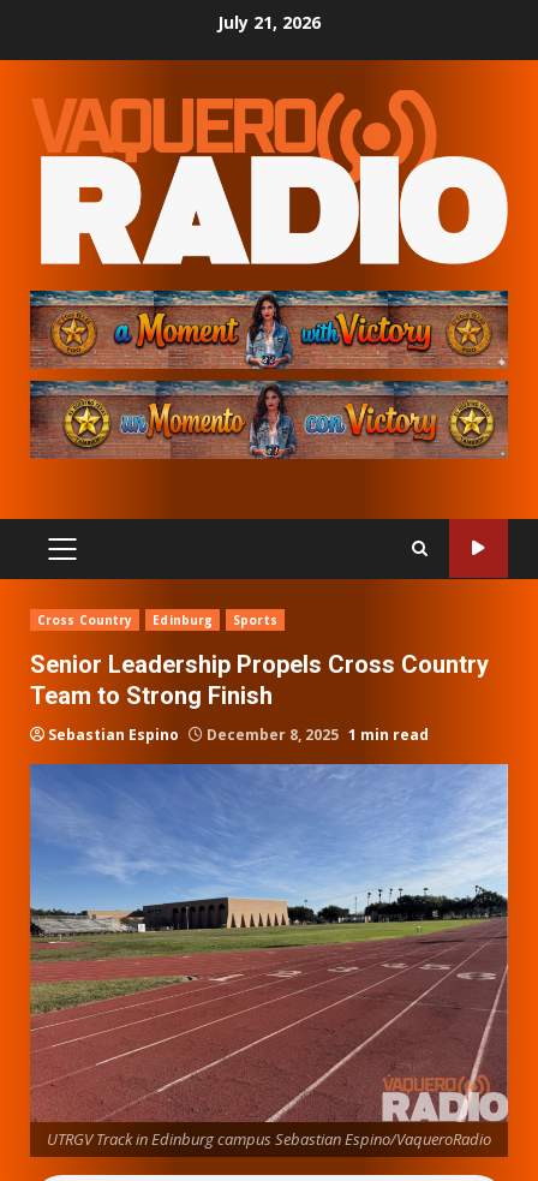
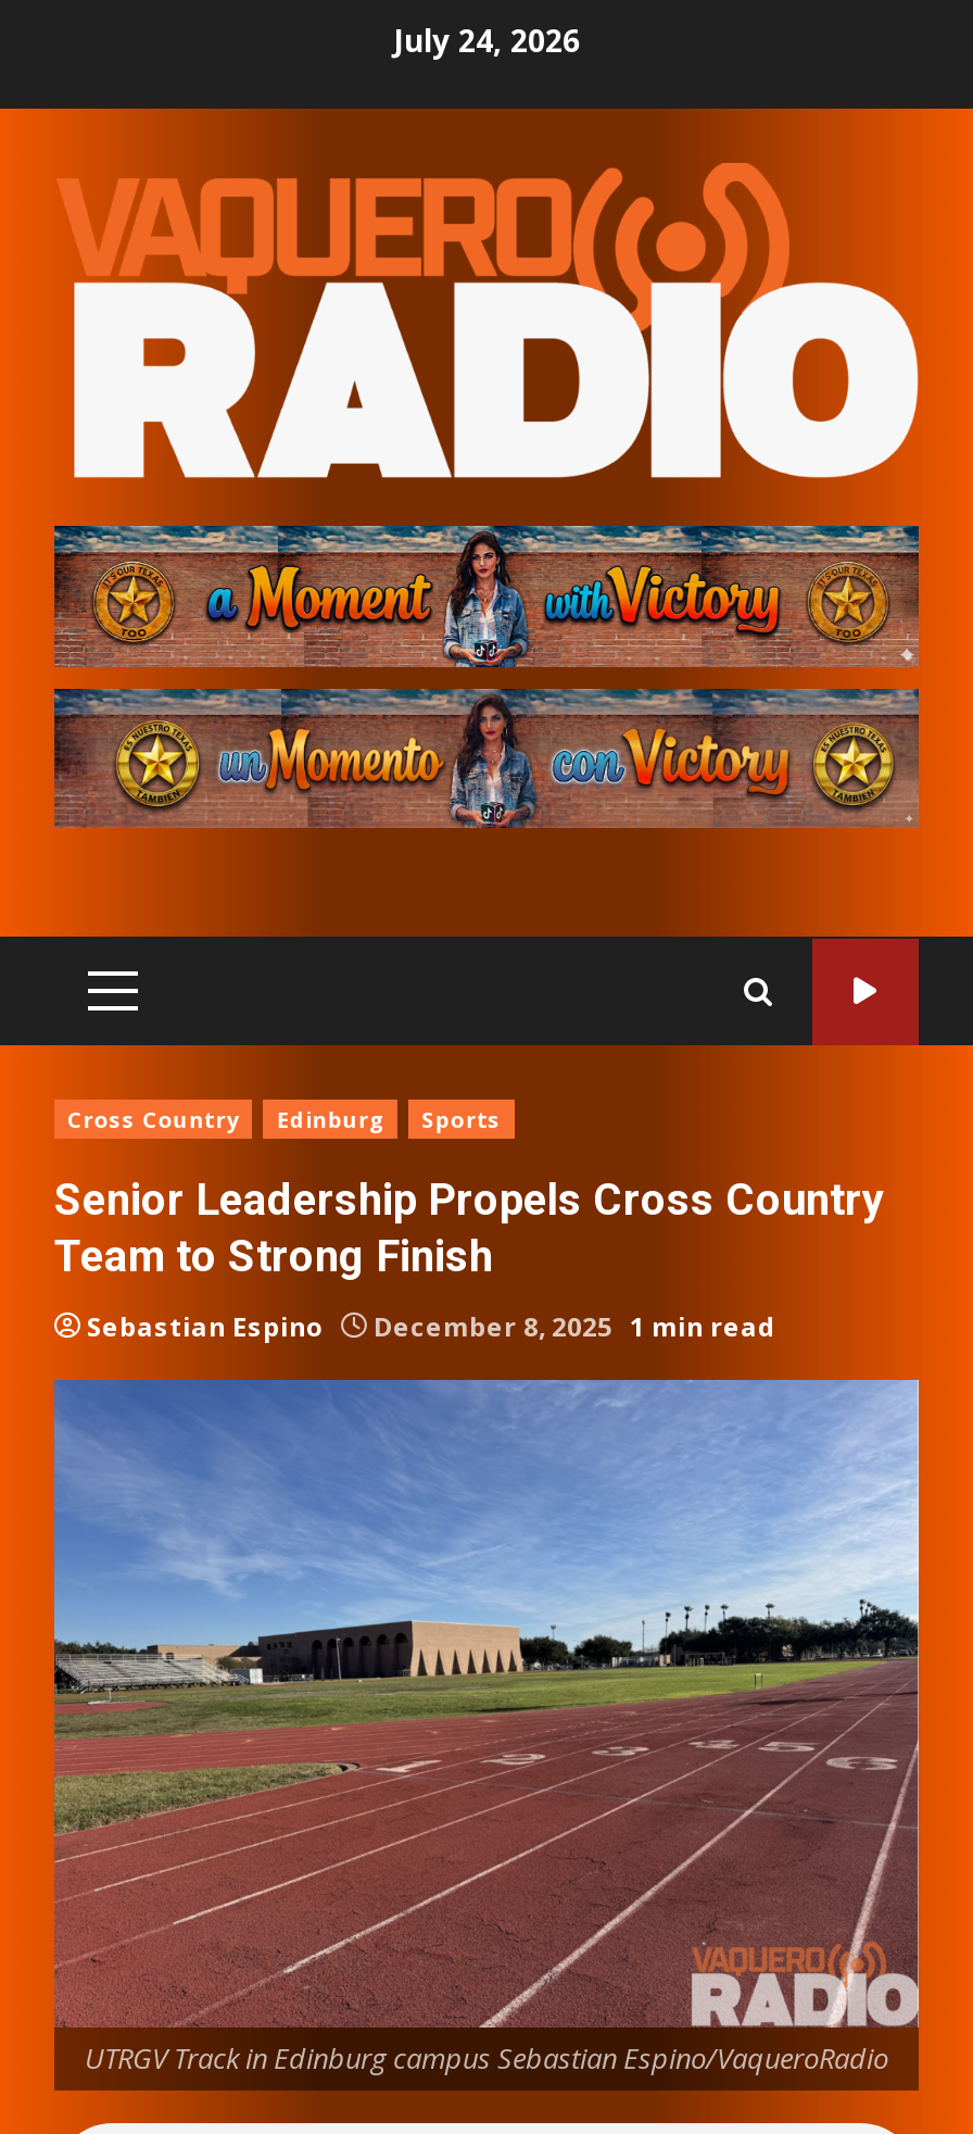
- July 21, 2026
+ July 24, 2026
